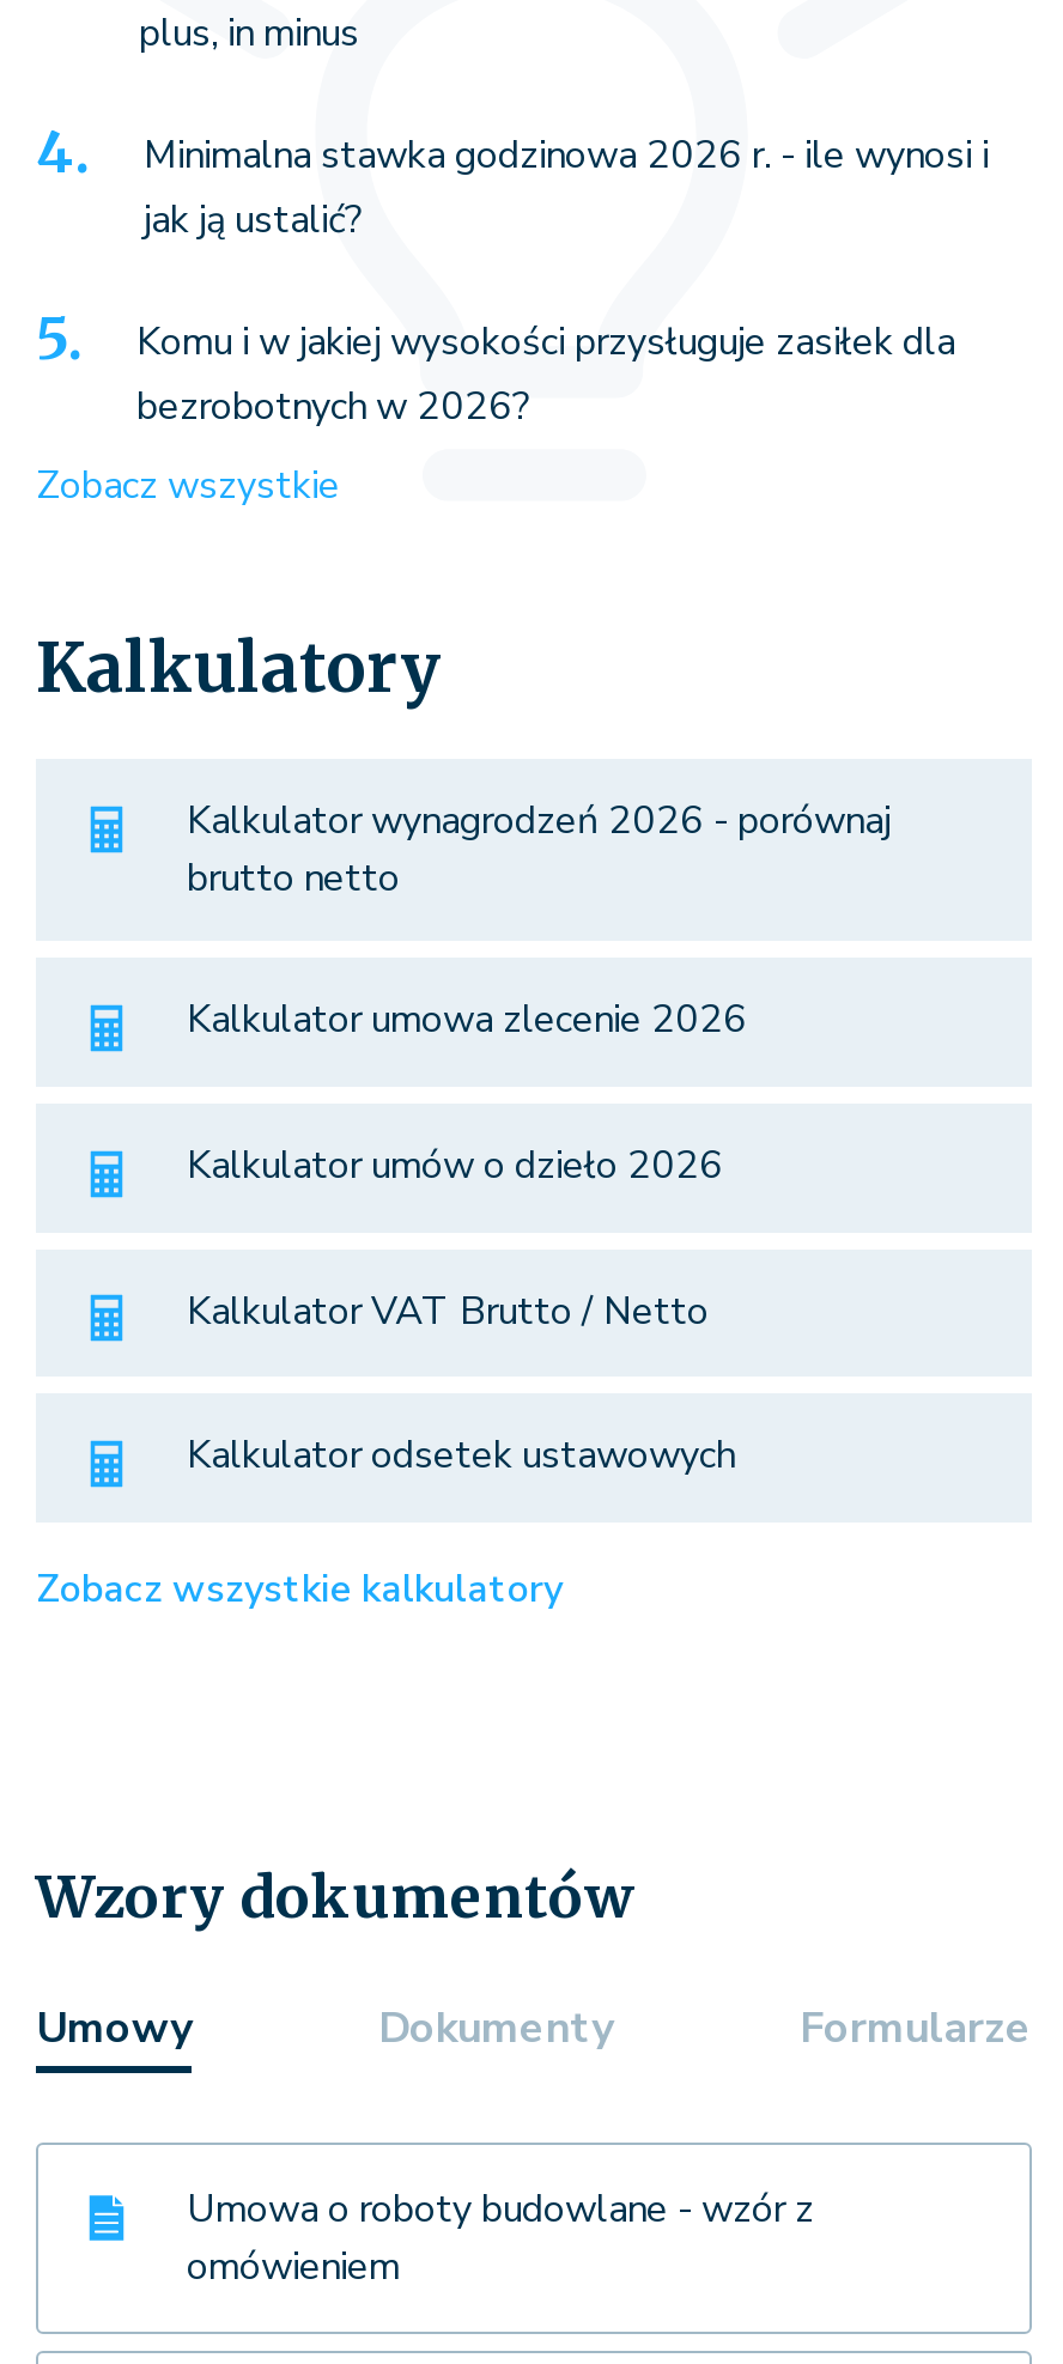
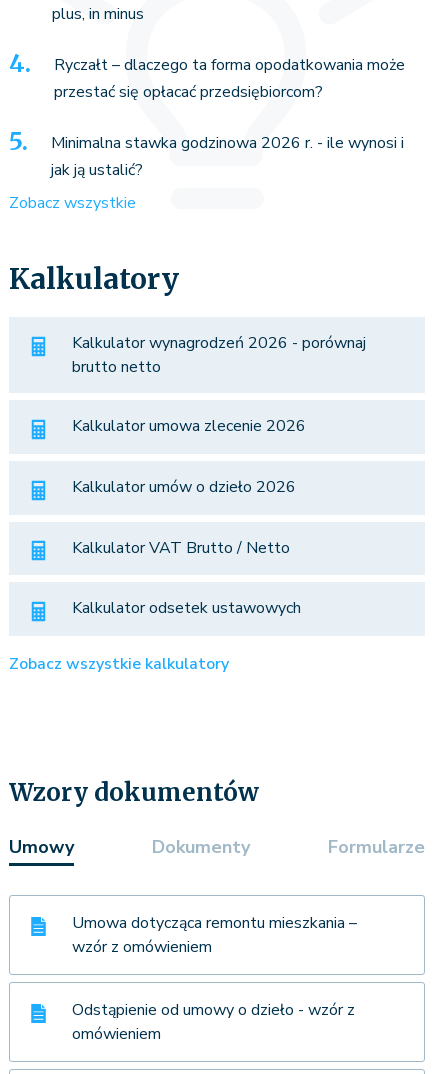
+ Ryczałt – dlaczego ta forma opodatkowania może
+ przestać się opłacać przedsiębiorcom?

- Komu i w jakiej wysokości przysługuje zasiłek dla
- bezrobotnych w 2026?

- Umowa o roboty budowlane - wzór z
+ Umowa dotycząca remontu mieszkania –
+ wzór z omówieniem
+ Odstąpienie od umowy o dzieło - wzór z
